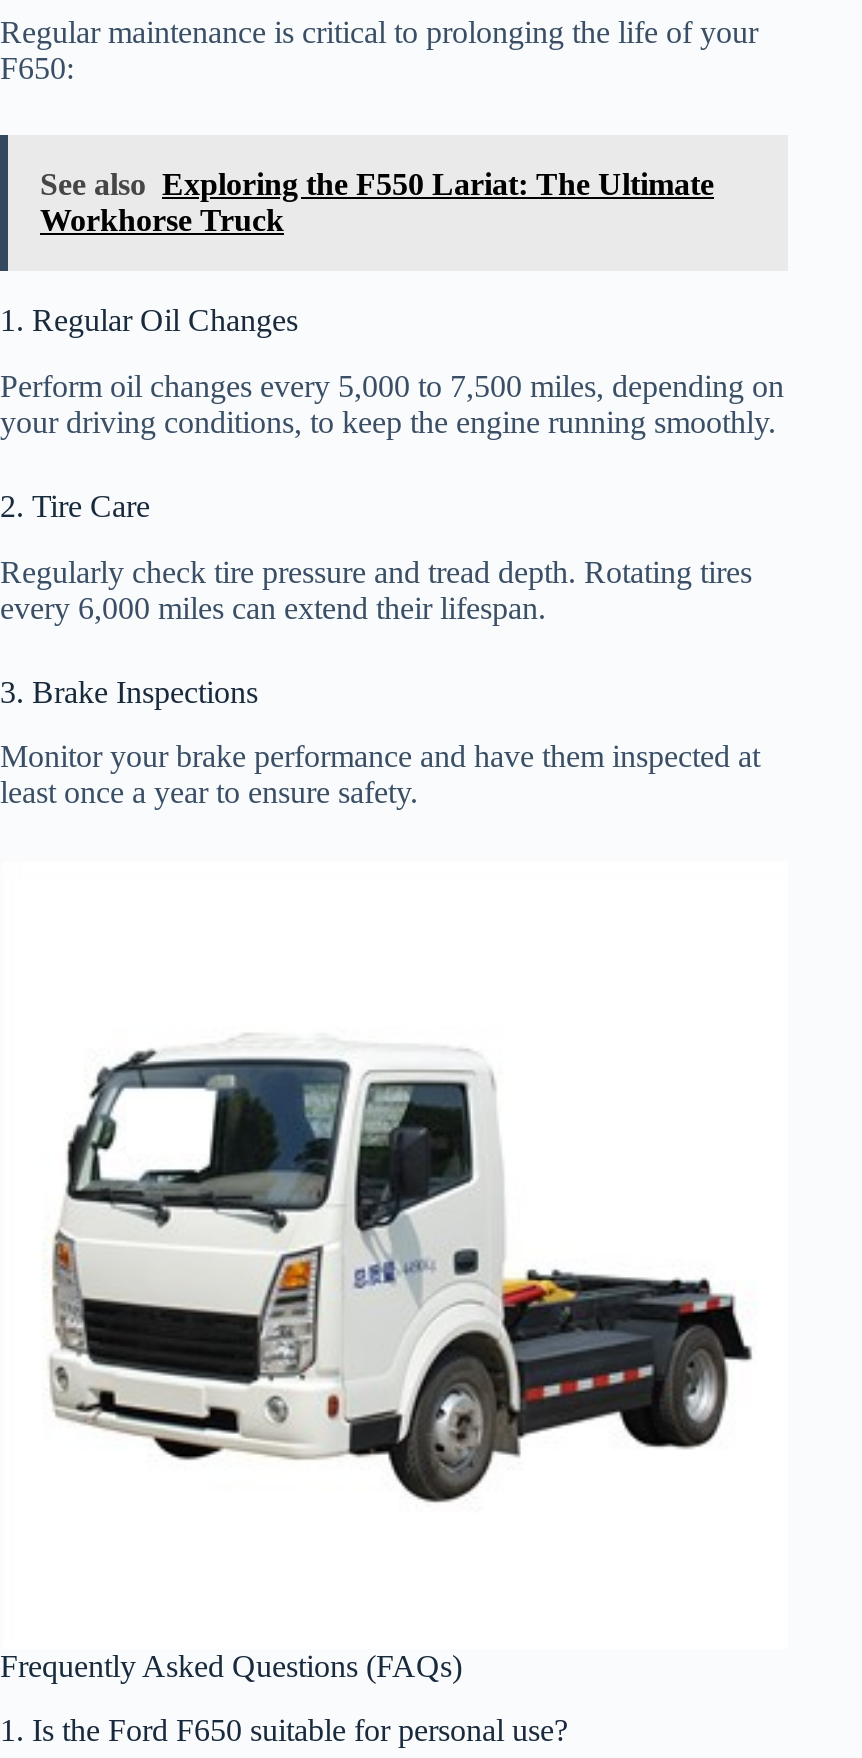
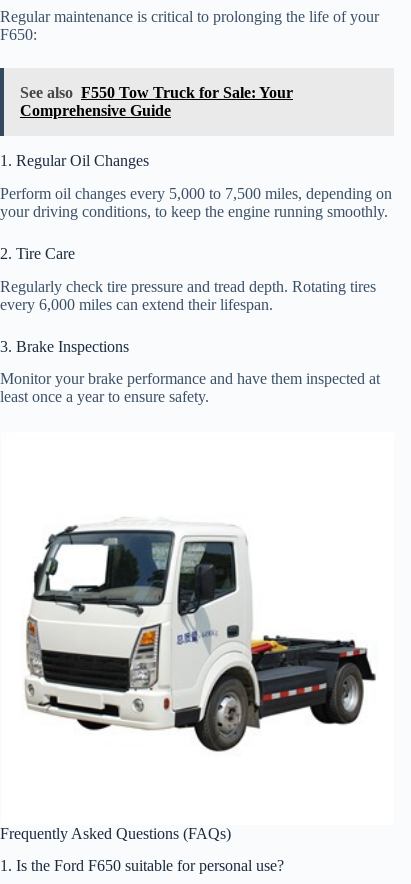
- See also Exploring the F550 Lariat: The Ultimate
- Workhorse Truck
+ See also F550 Tow Truck for Sale: Your
+ Comprehensive Guide
